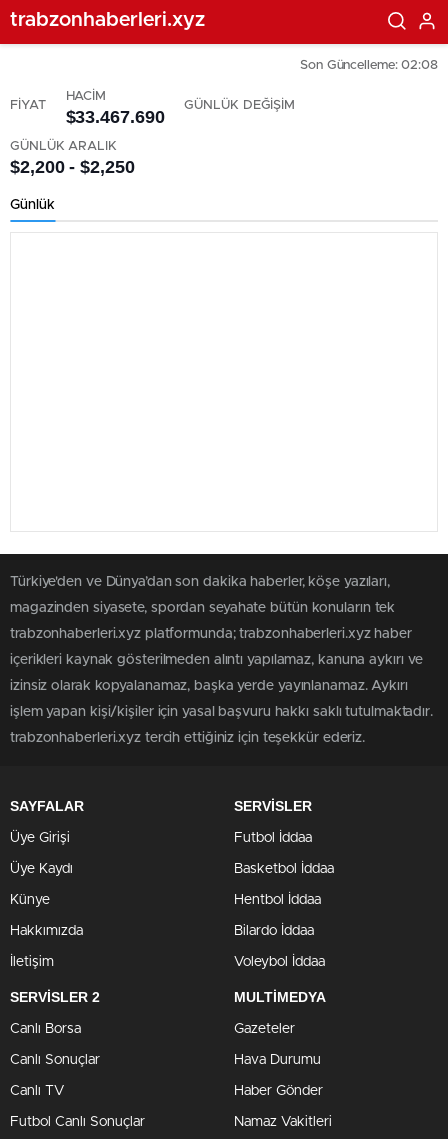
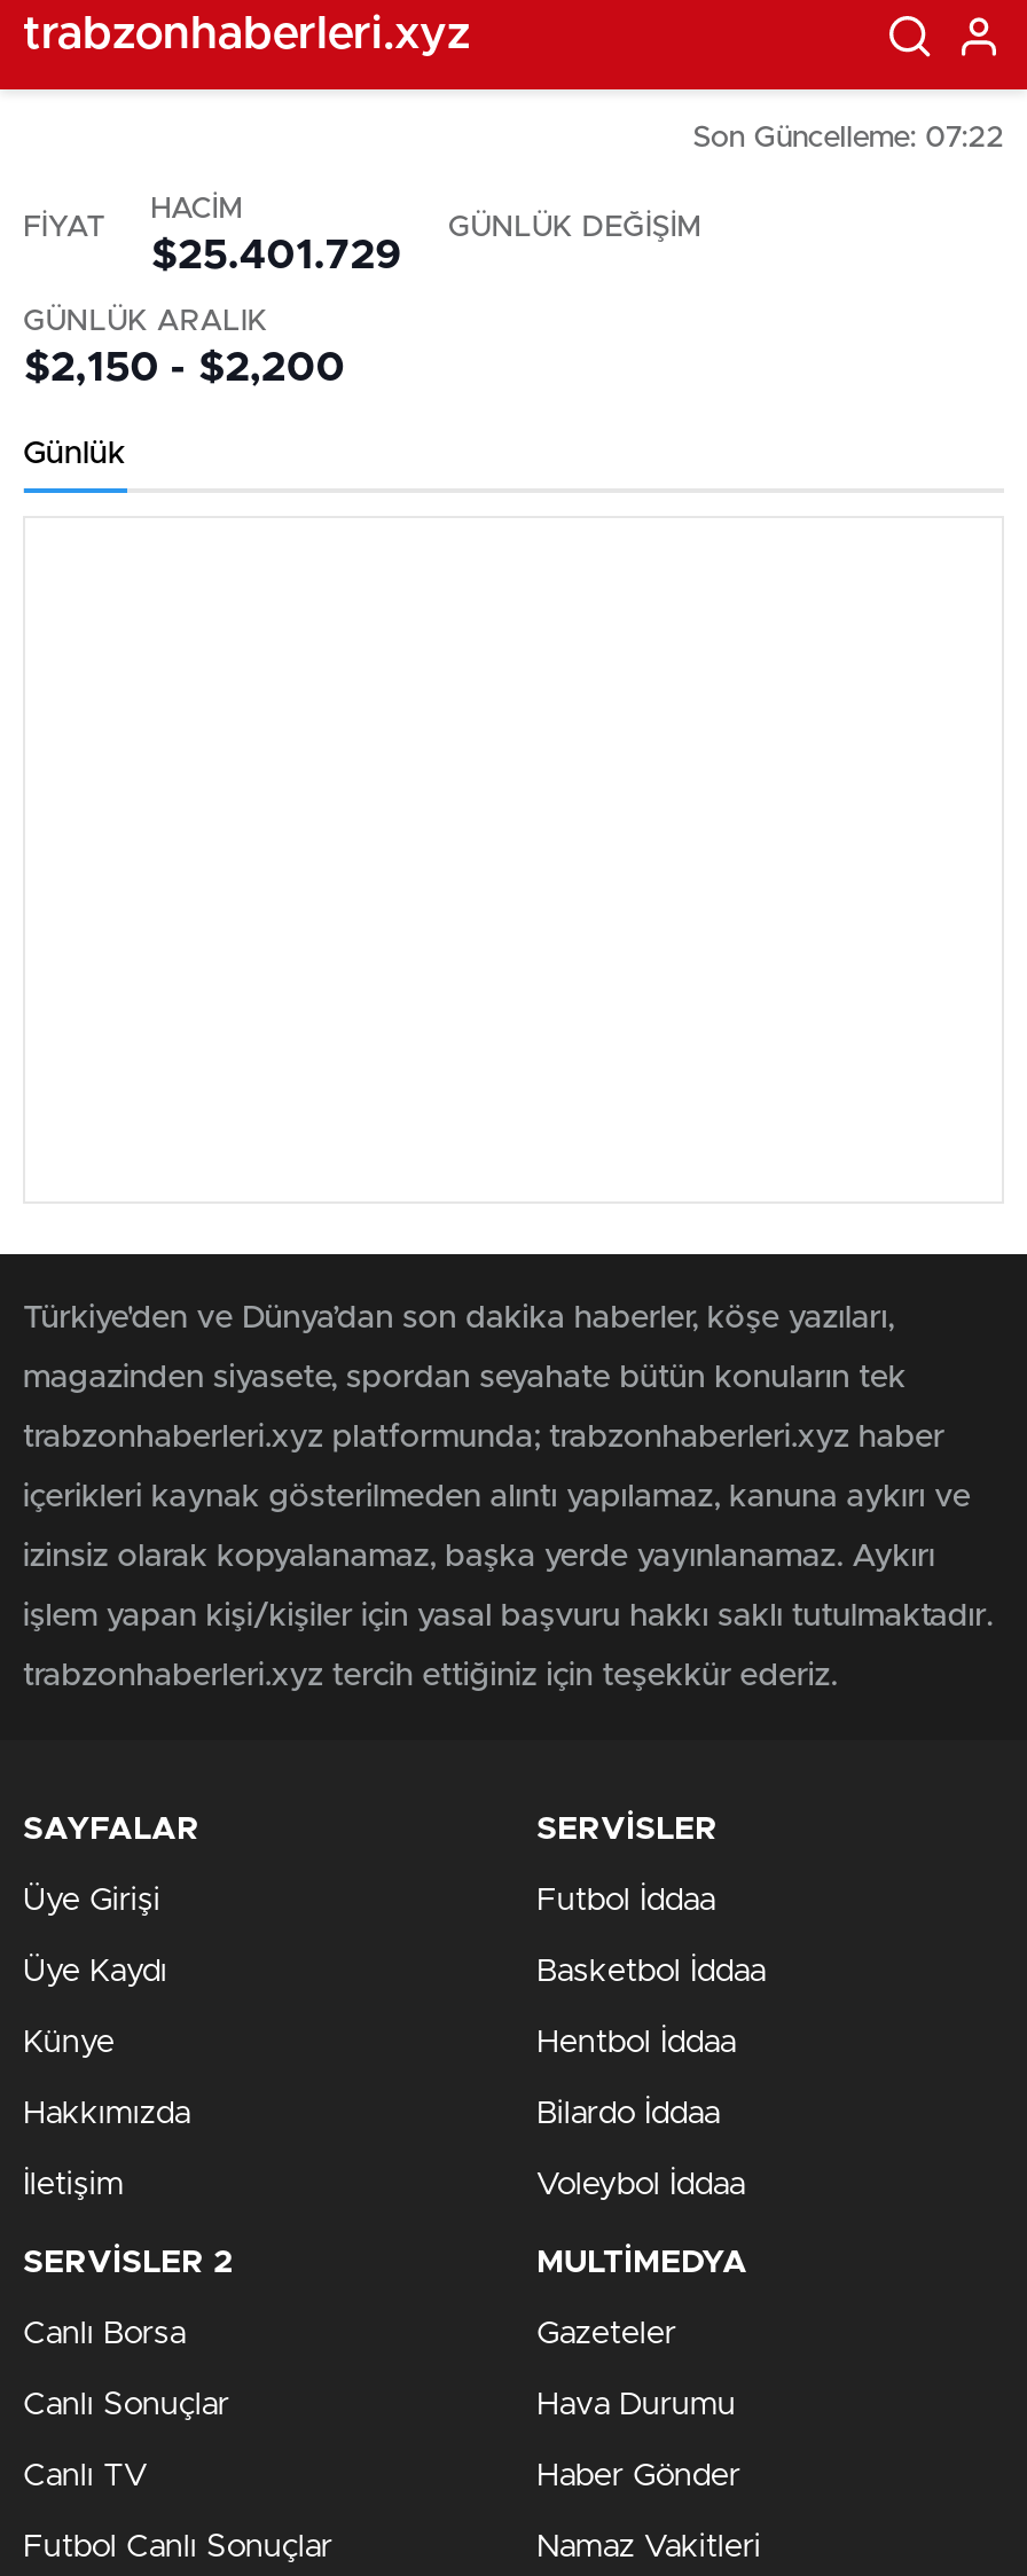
- Son Güncelleme: 02:08
+ Son Güncelleme: 07:22

- $33.467.690
+ $25.401.729

- $2,200 - $2,250
+ $2,150 - $2,200
